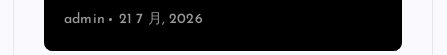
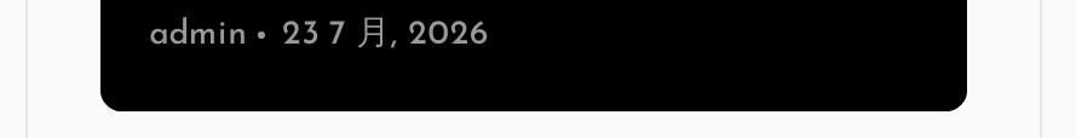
- admin 21 7 月, 2026
+ admin 23 7 月, 2026
